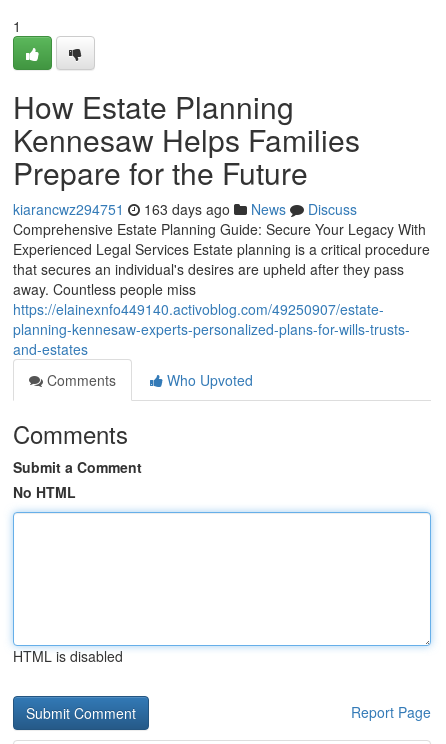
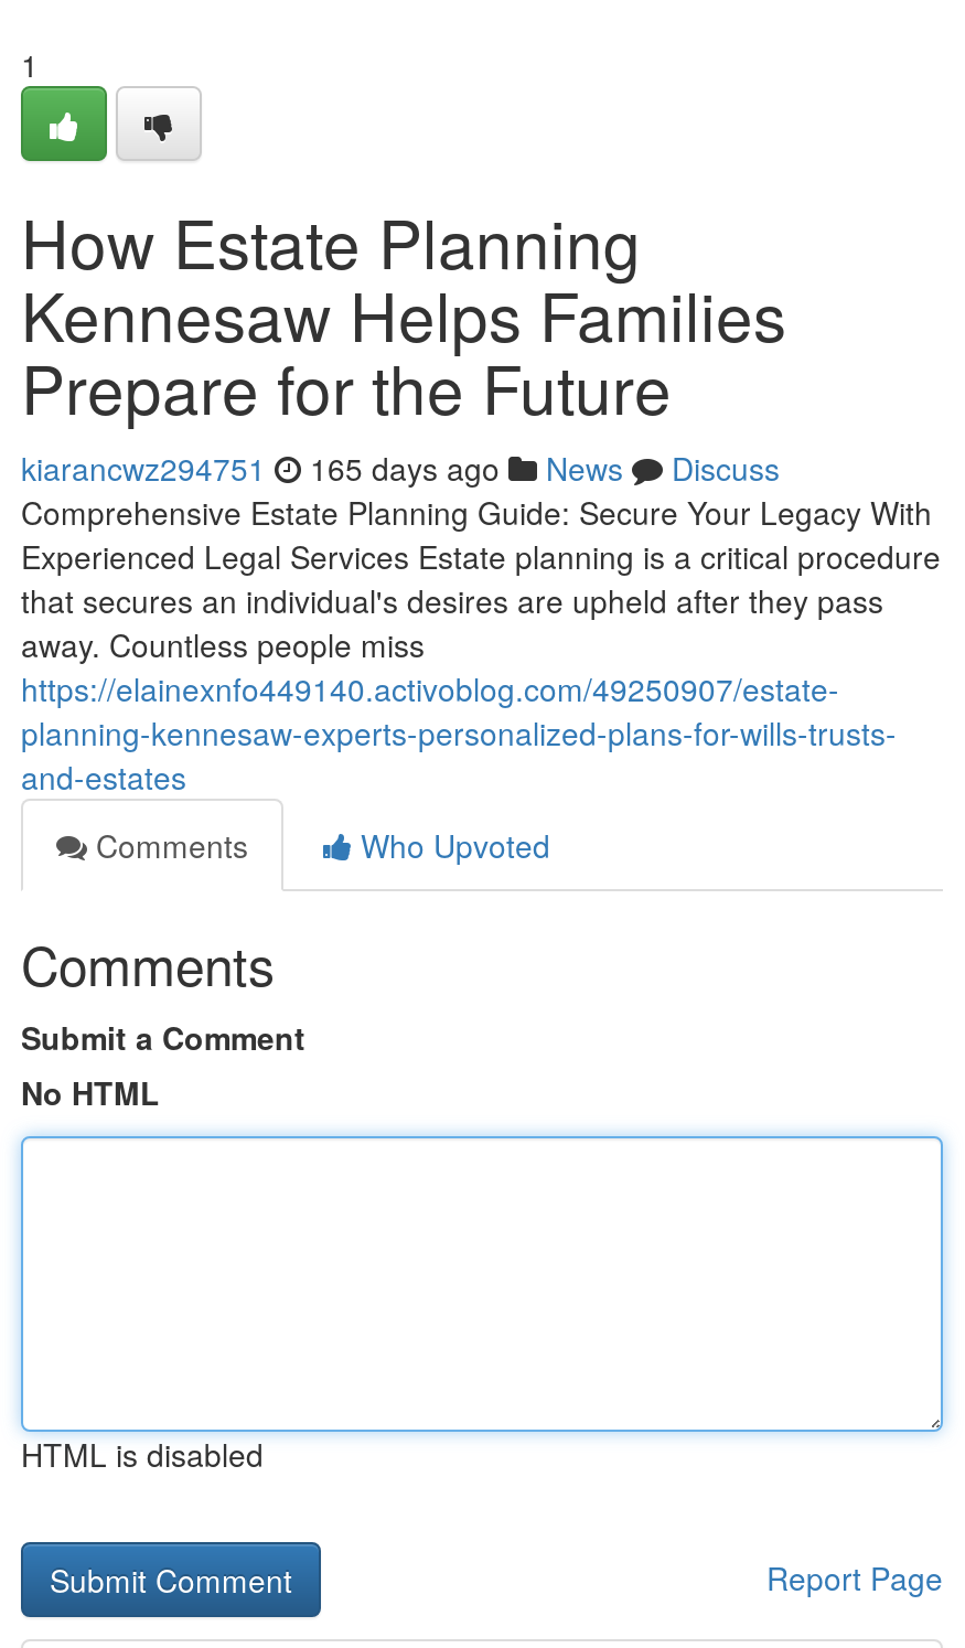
- kiarancwz294751 163 days ago News Discuss
+ kiarancwz294751 165 days ago News Discuss
